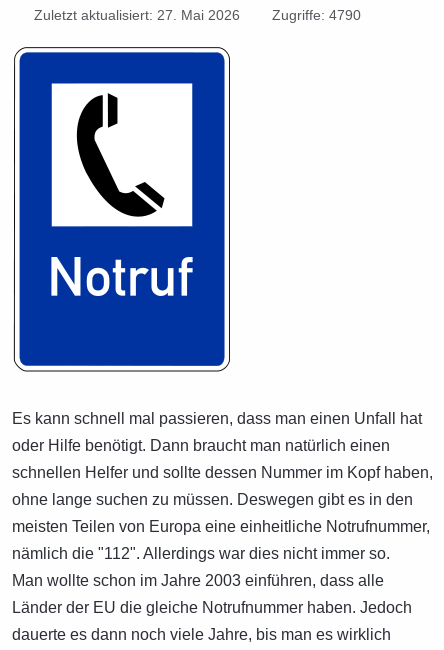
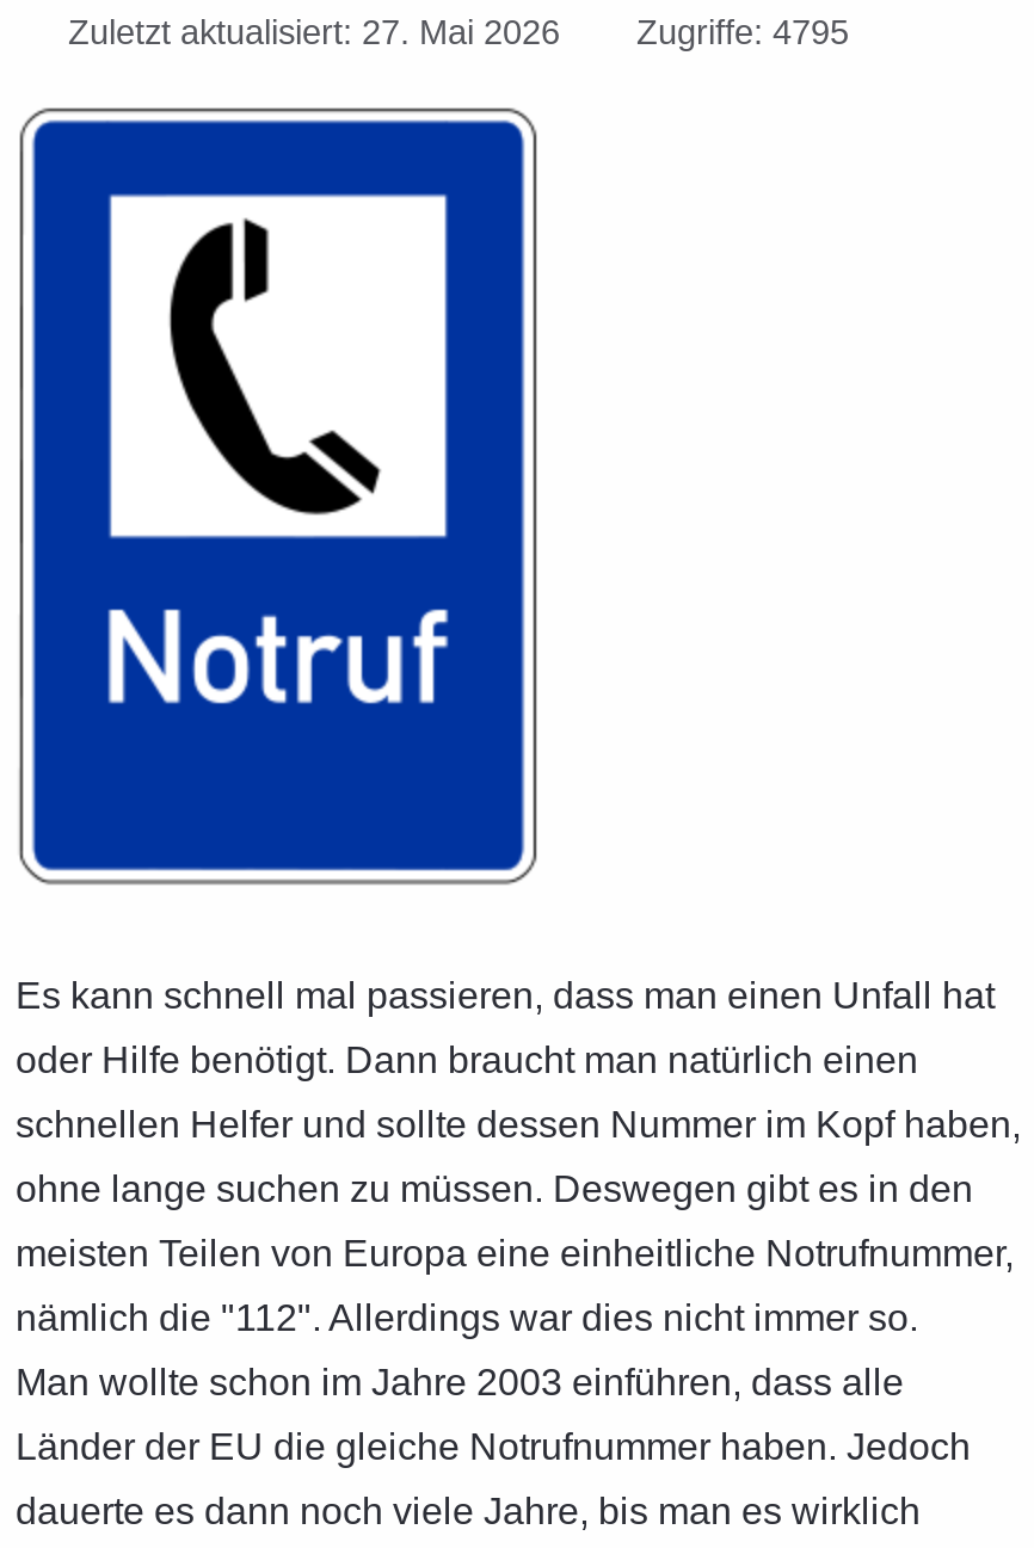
- Zuletzt aktualisiert: 27. Mai 2026 Zugriffe: 4790
+ Zuletzt aktualisiert: 27. Mai 2026 Zugriffe: 4795
